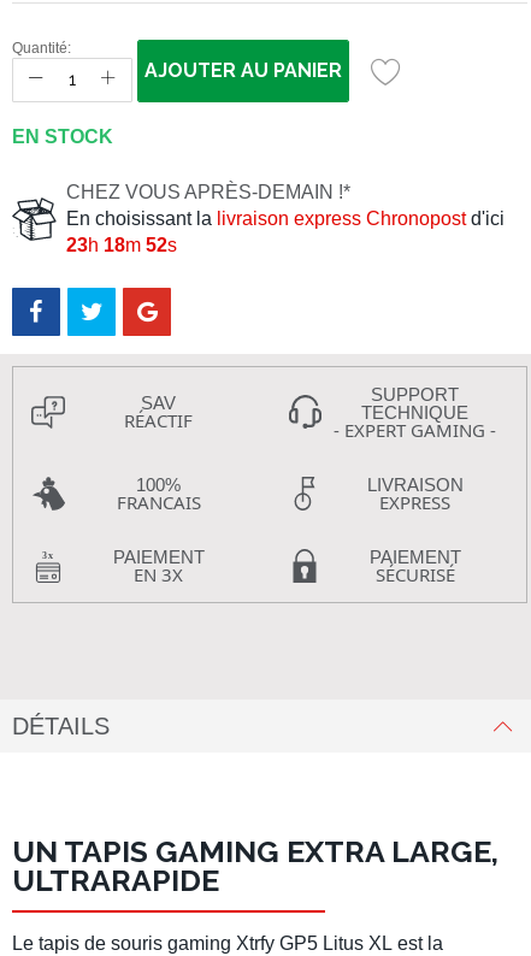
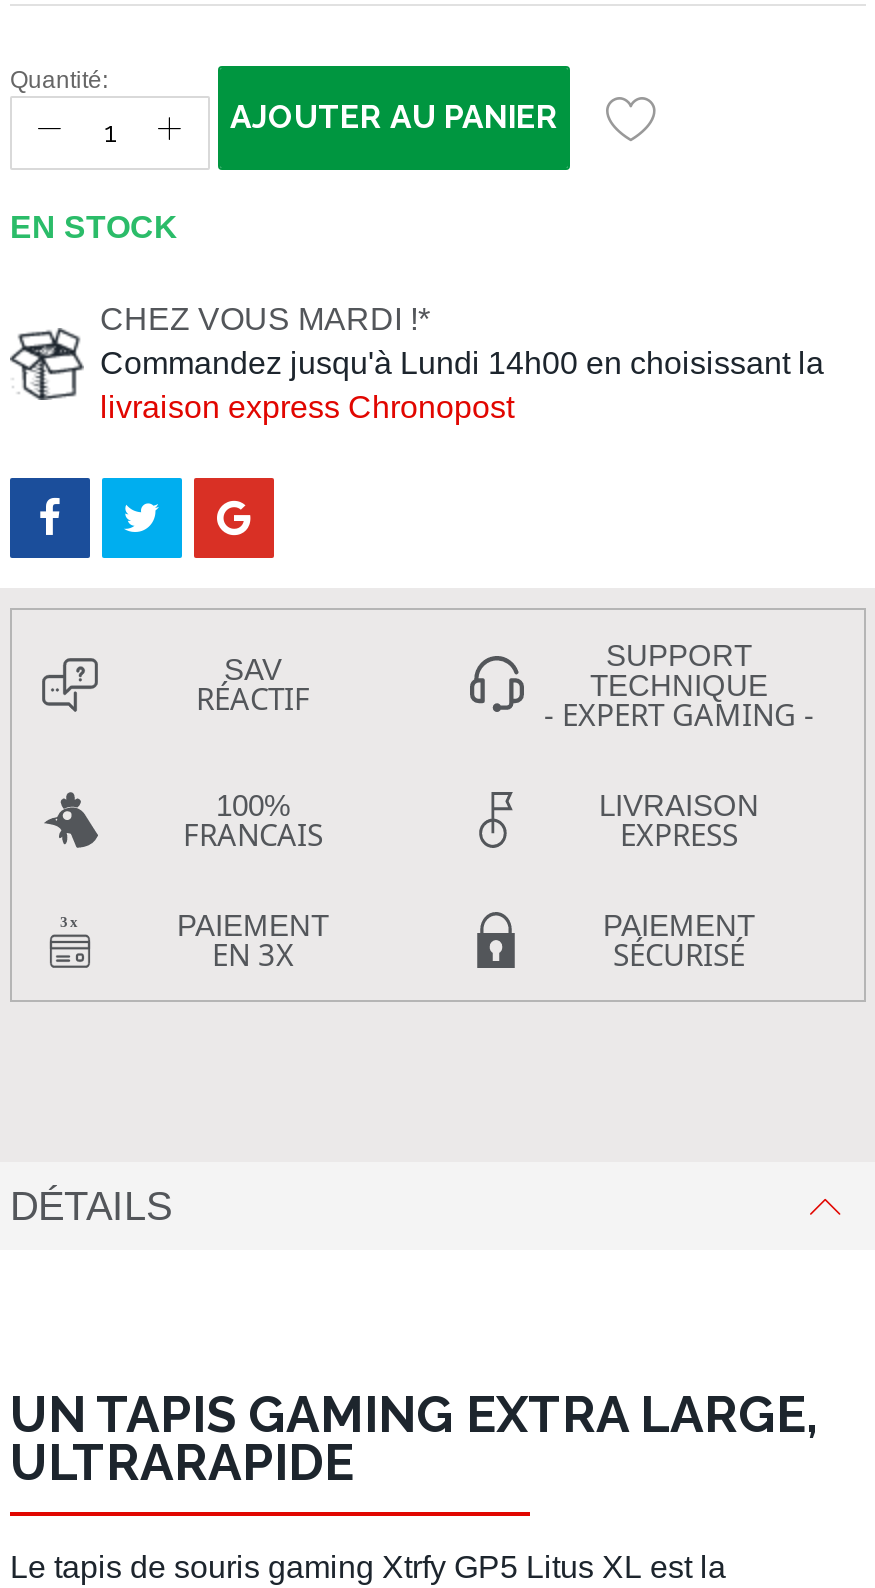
- CHEZ VOUS APRÈS-DEMAIN !*
- En choisissant la livraison express Chronopost d'ici
- 23h 18m 52s
+ CHEZ VOUS MARDI !*
+ Commandez jusqu'à Lundi 14h00 en choisissant la
+ livraison express Chronopost
